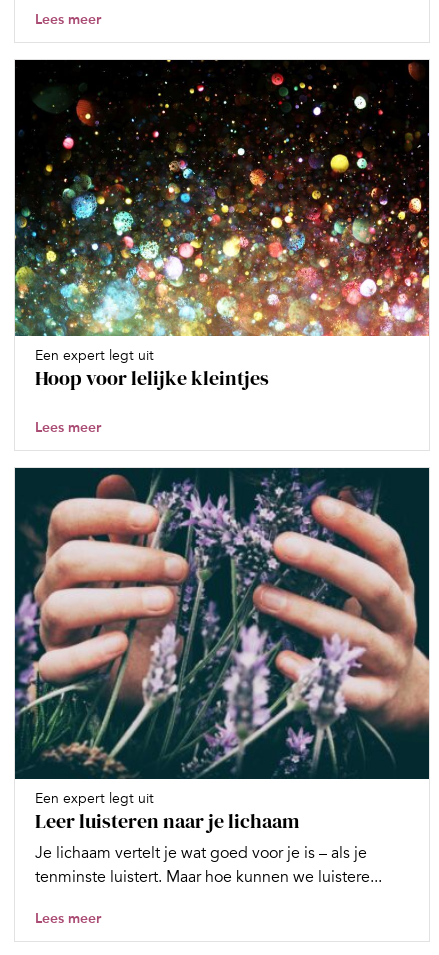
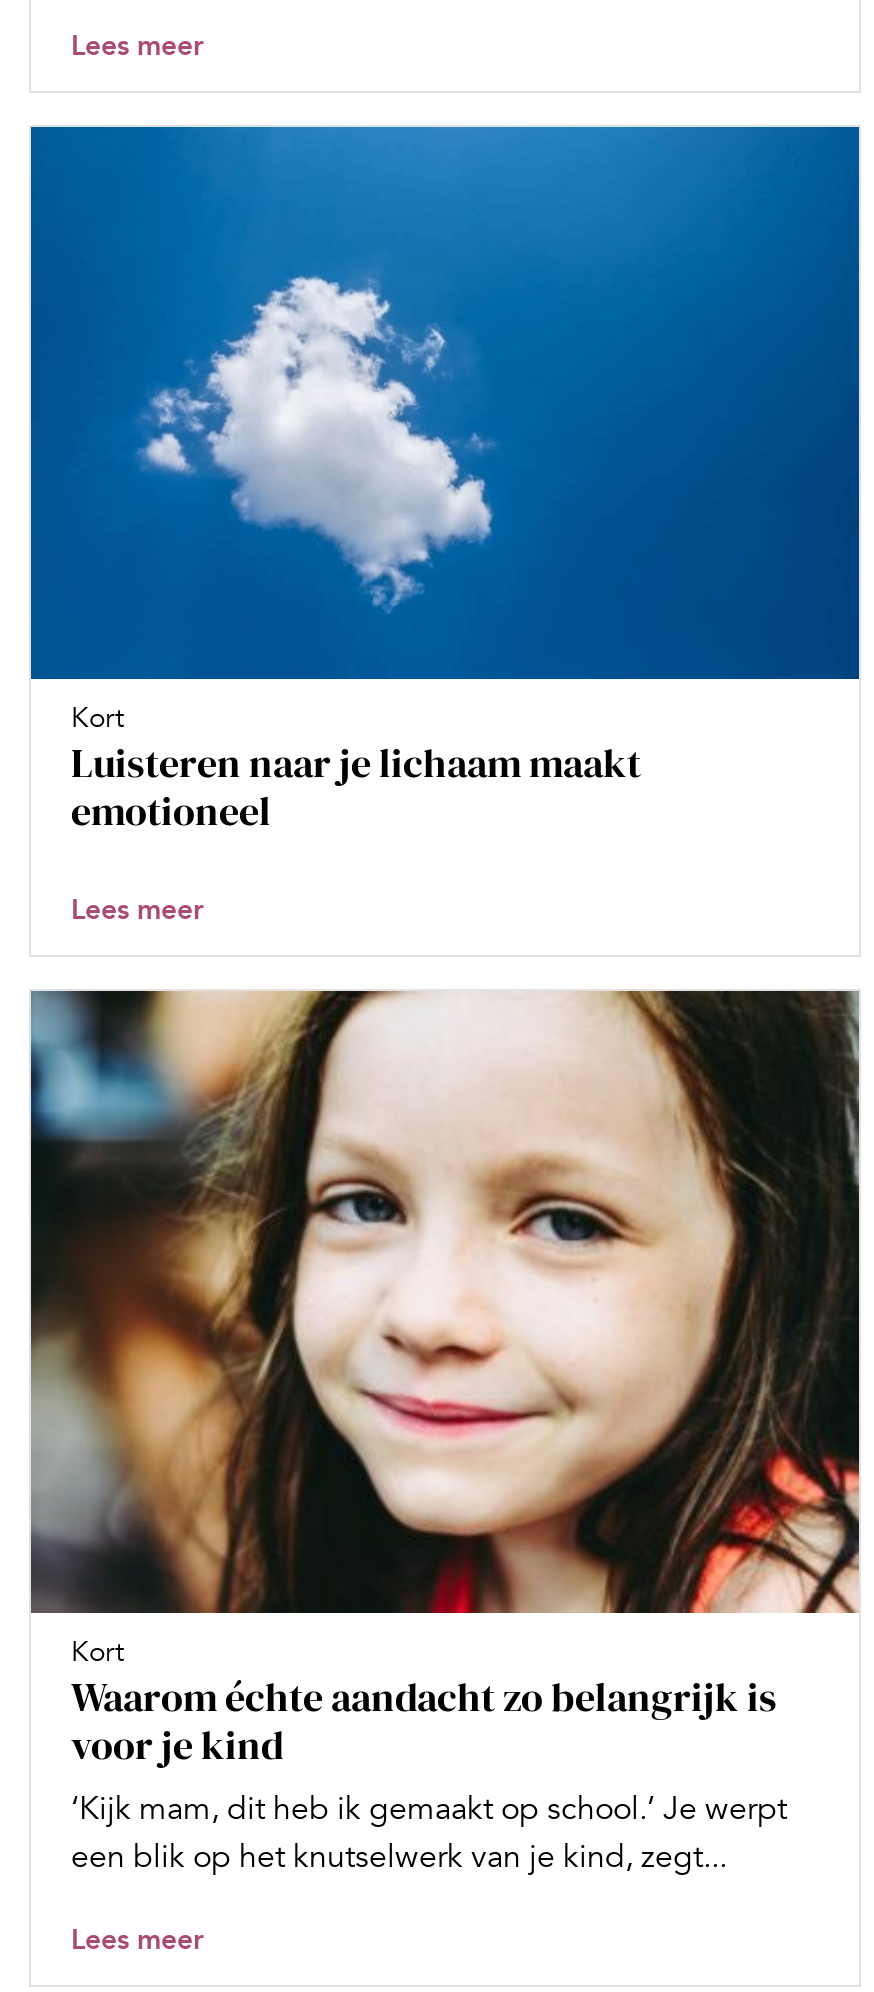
- [image]
- Een expert legt uit
- Hoop voor lelijke kleintjes
+ [image]
+ Kort
+ Luisteren naar je lichaam maakt
+ emotioneel

- [image]
- Een expert legt uit
- Leer luisteren naar je lichaam
- Je lichaam vertelt je wat goed voor je is – als je
- tenminste luistert. Maar hoe kunnen we luistere...
+ [image]
+ Kort
+ Waarom échte aandacht zo belangrijk is
+ voor je kind
+ ‘Kijk mam, dit heb ik gemaakt op school.’ Je werpt
+ een blik op het knutselwerk van je kind, zegt...
